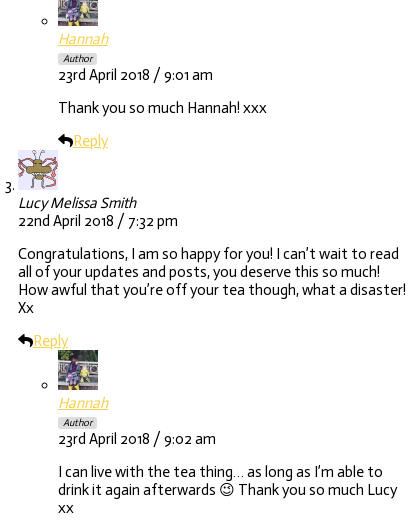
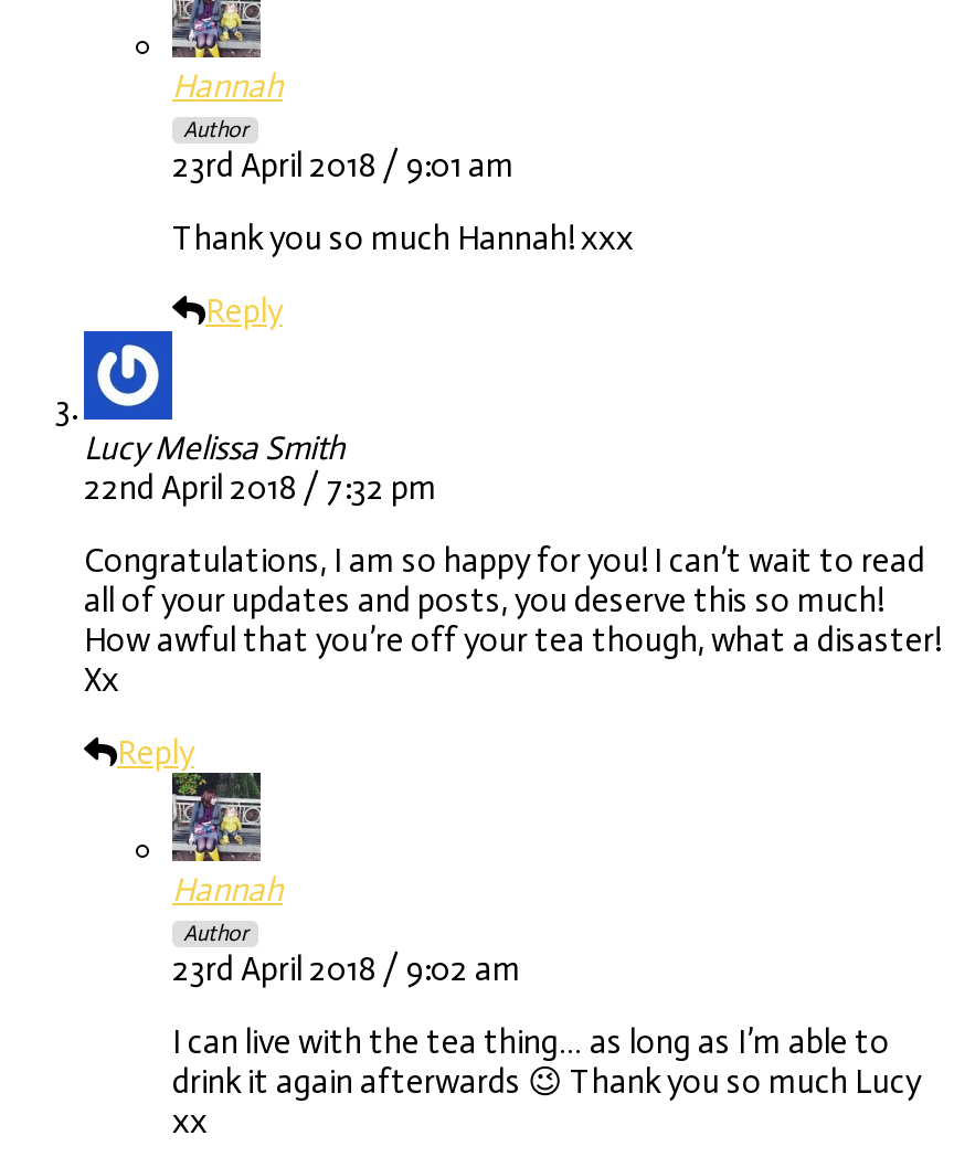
- [image]
+ [image]
